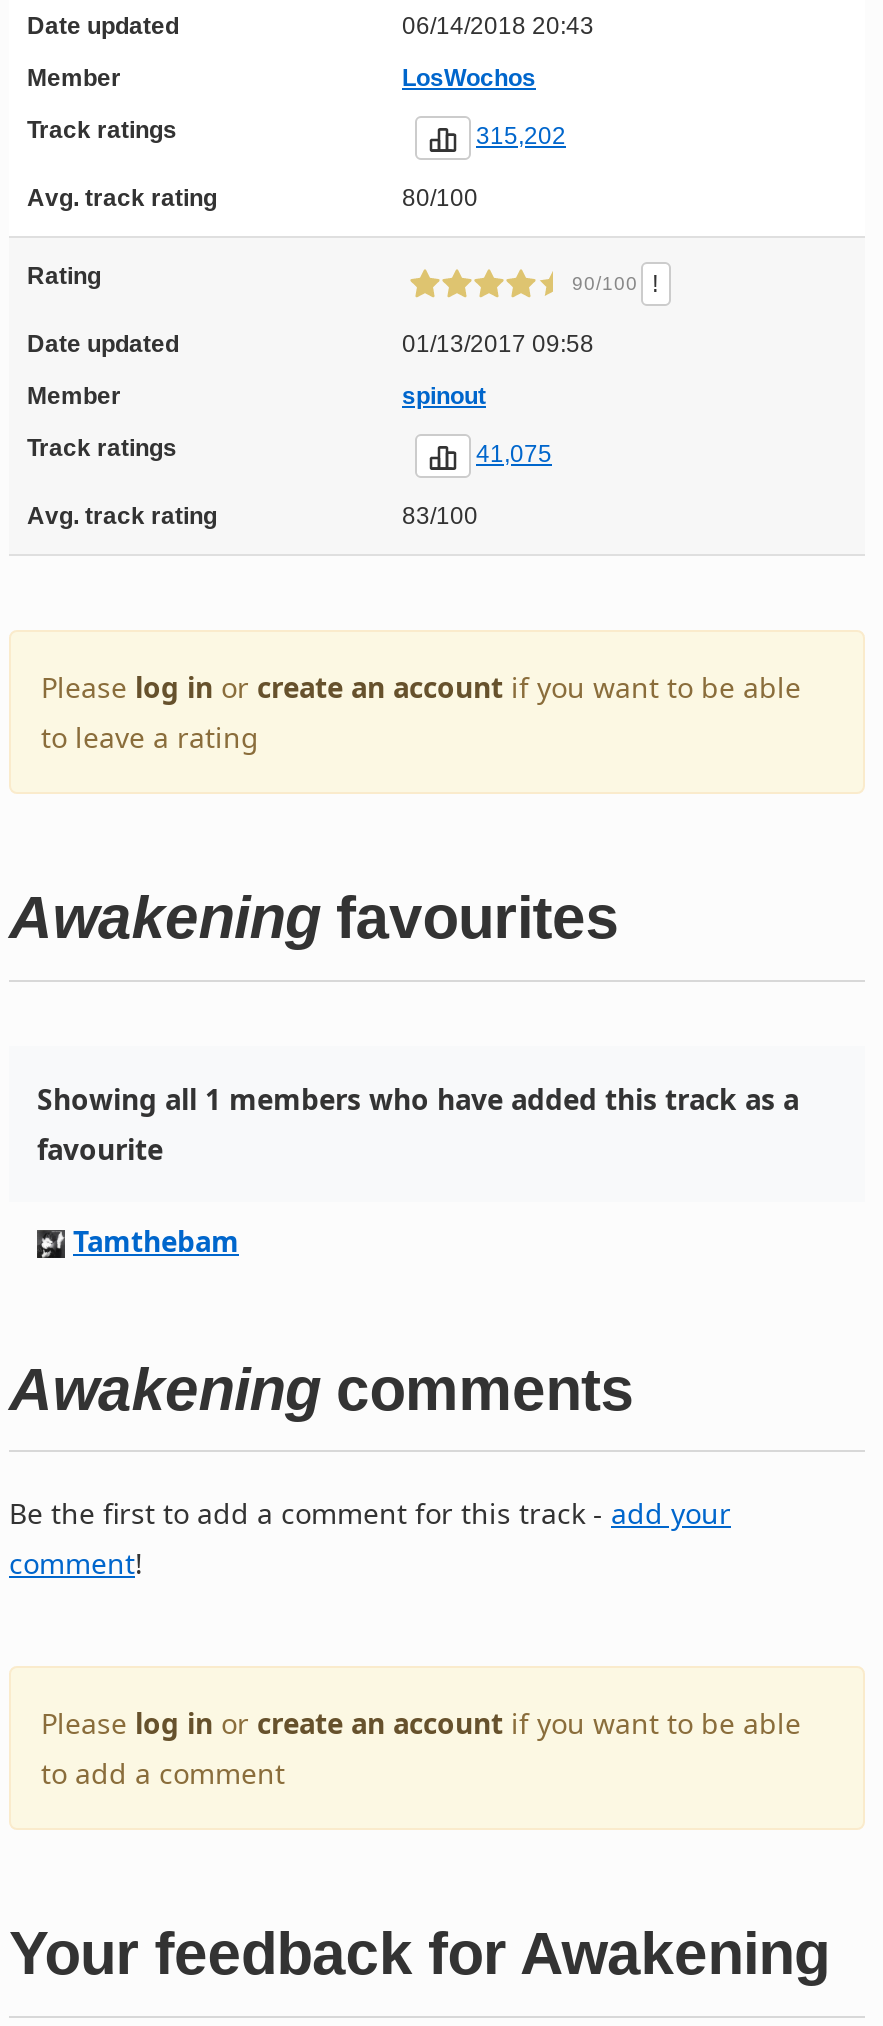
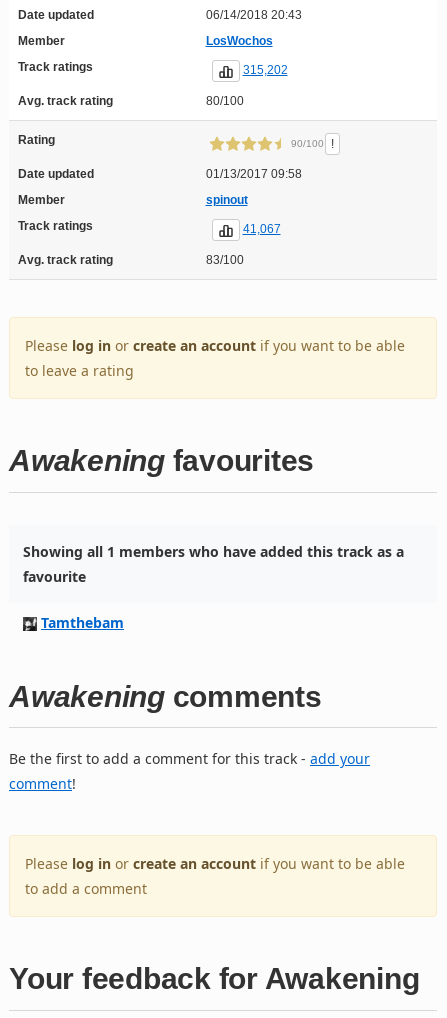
- 41,075
+ 41,067
